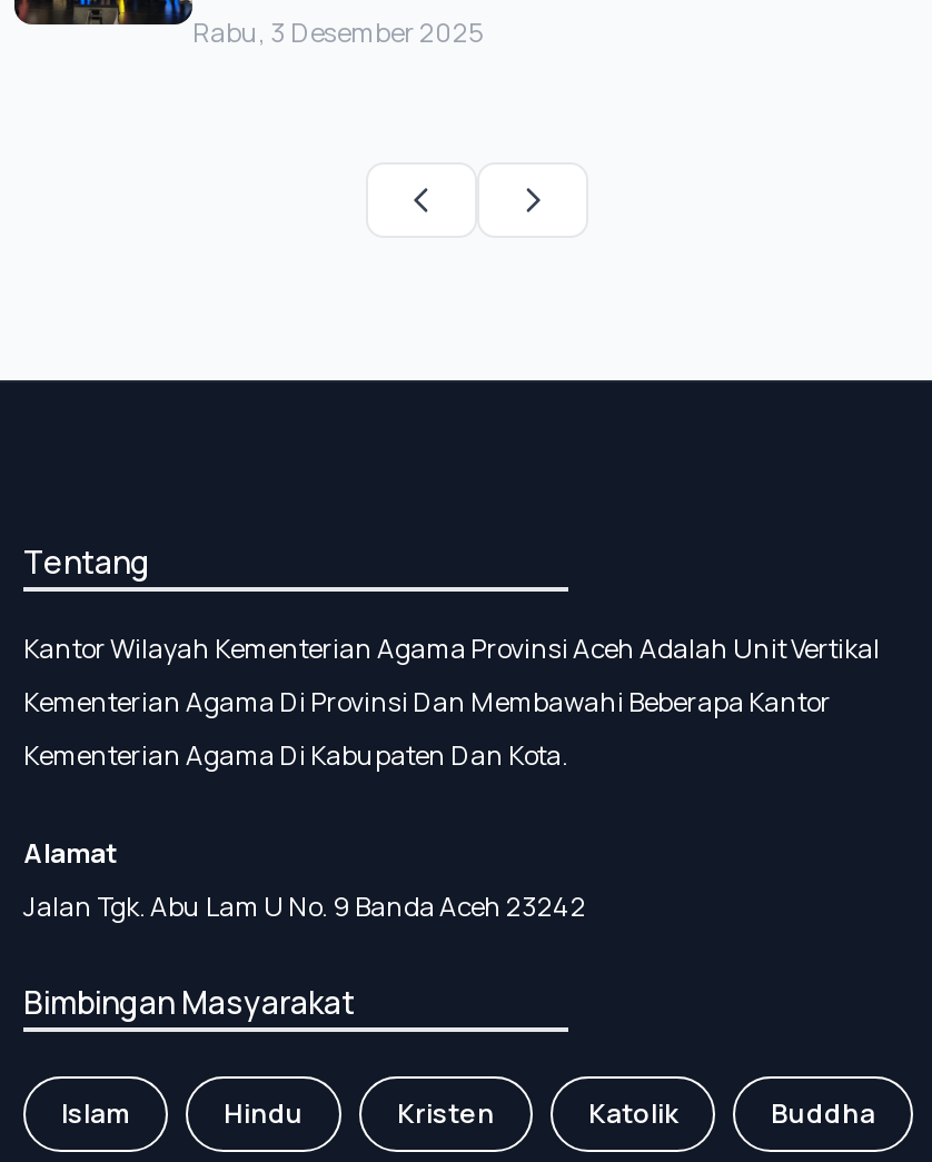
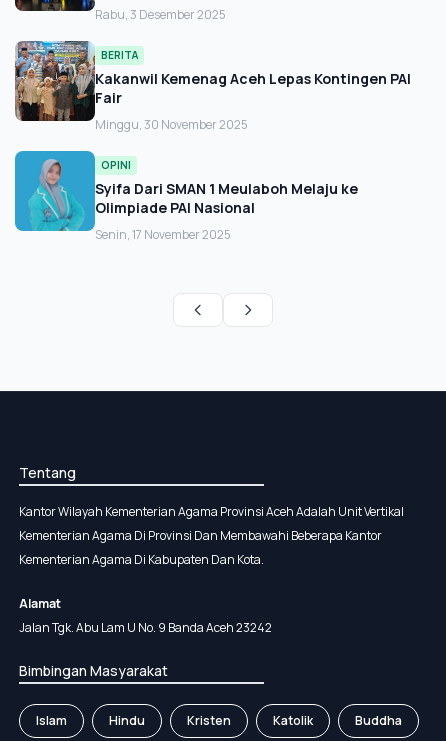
+ [image]
+ BERITA
+ Kakanwil Kemenag Aceh Lepas Kontingen PAI
+ Fair
+ Minggu, 30 November 2025
+ OPINI
+ Syifa Dari SMAN 1 Meulaboh Melaju ke
+ Olimpiade PAI Nasional
+ Senin, 17 November 2025

+ [image]
